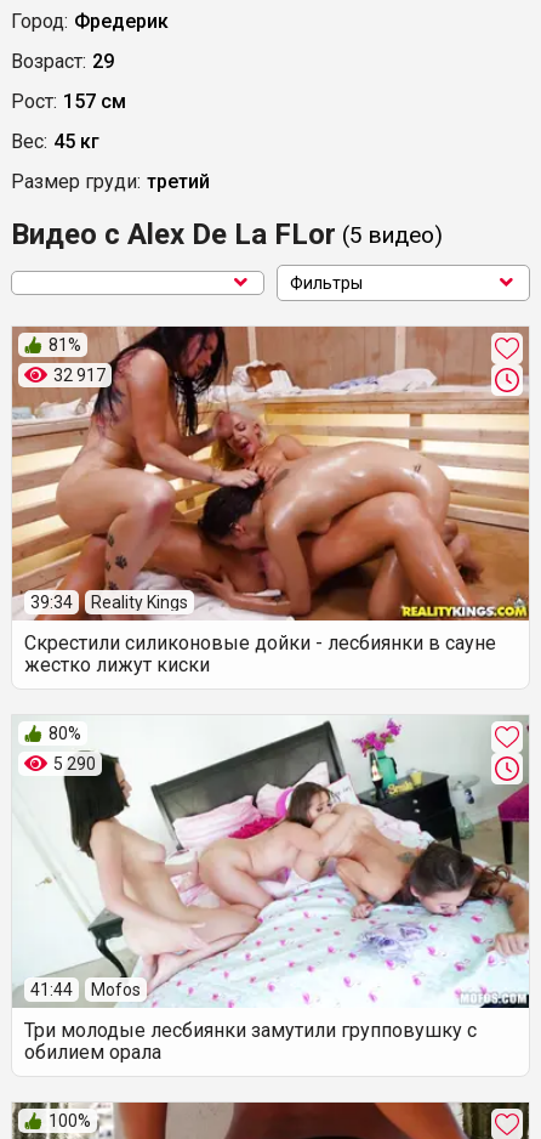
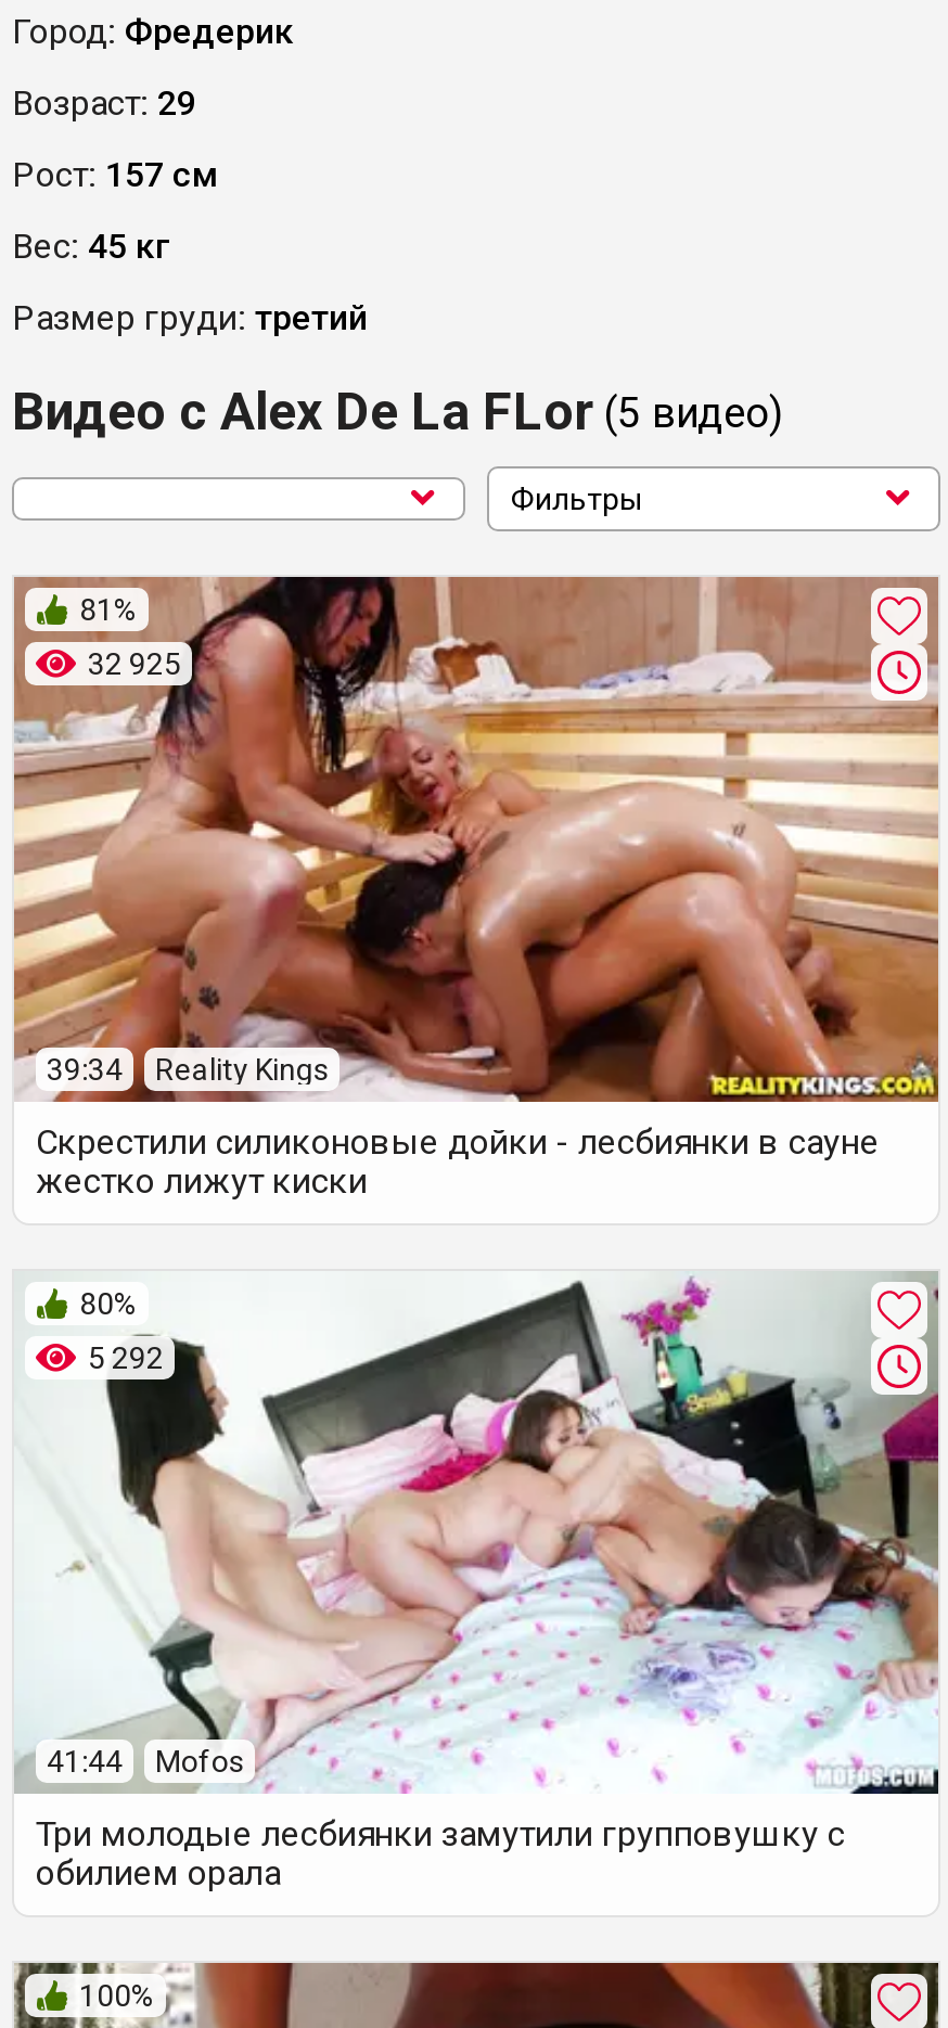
- 32 917
+ 32 925

- 5 290
+ 5 292
